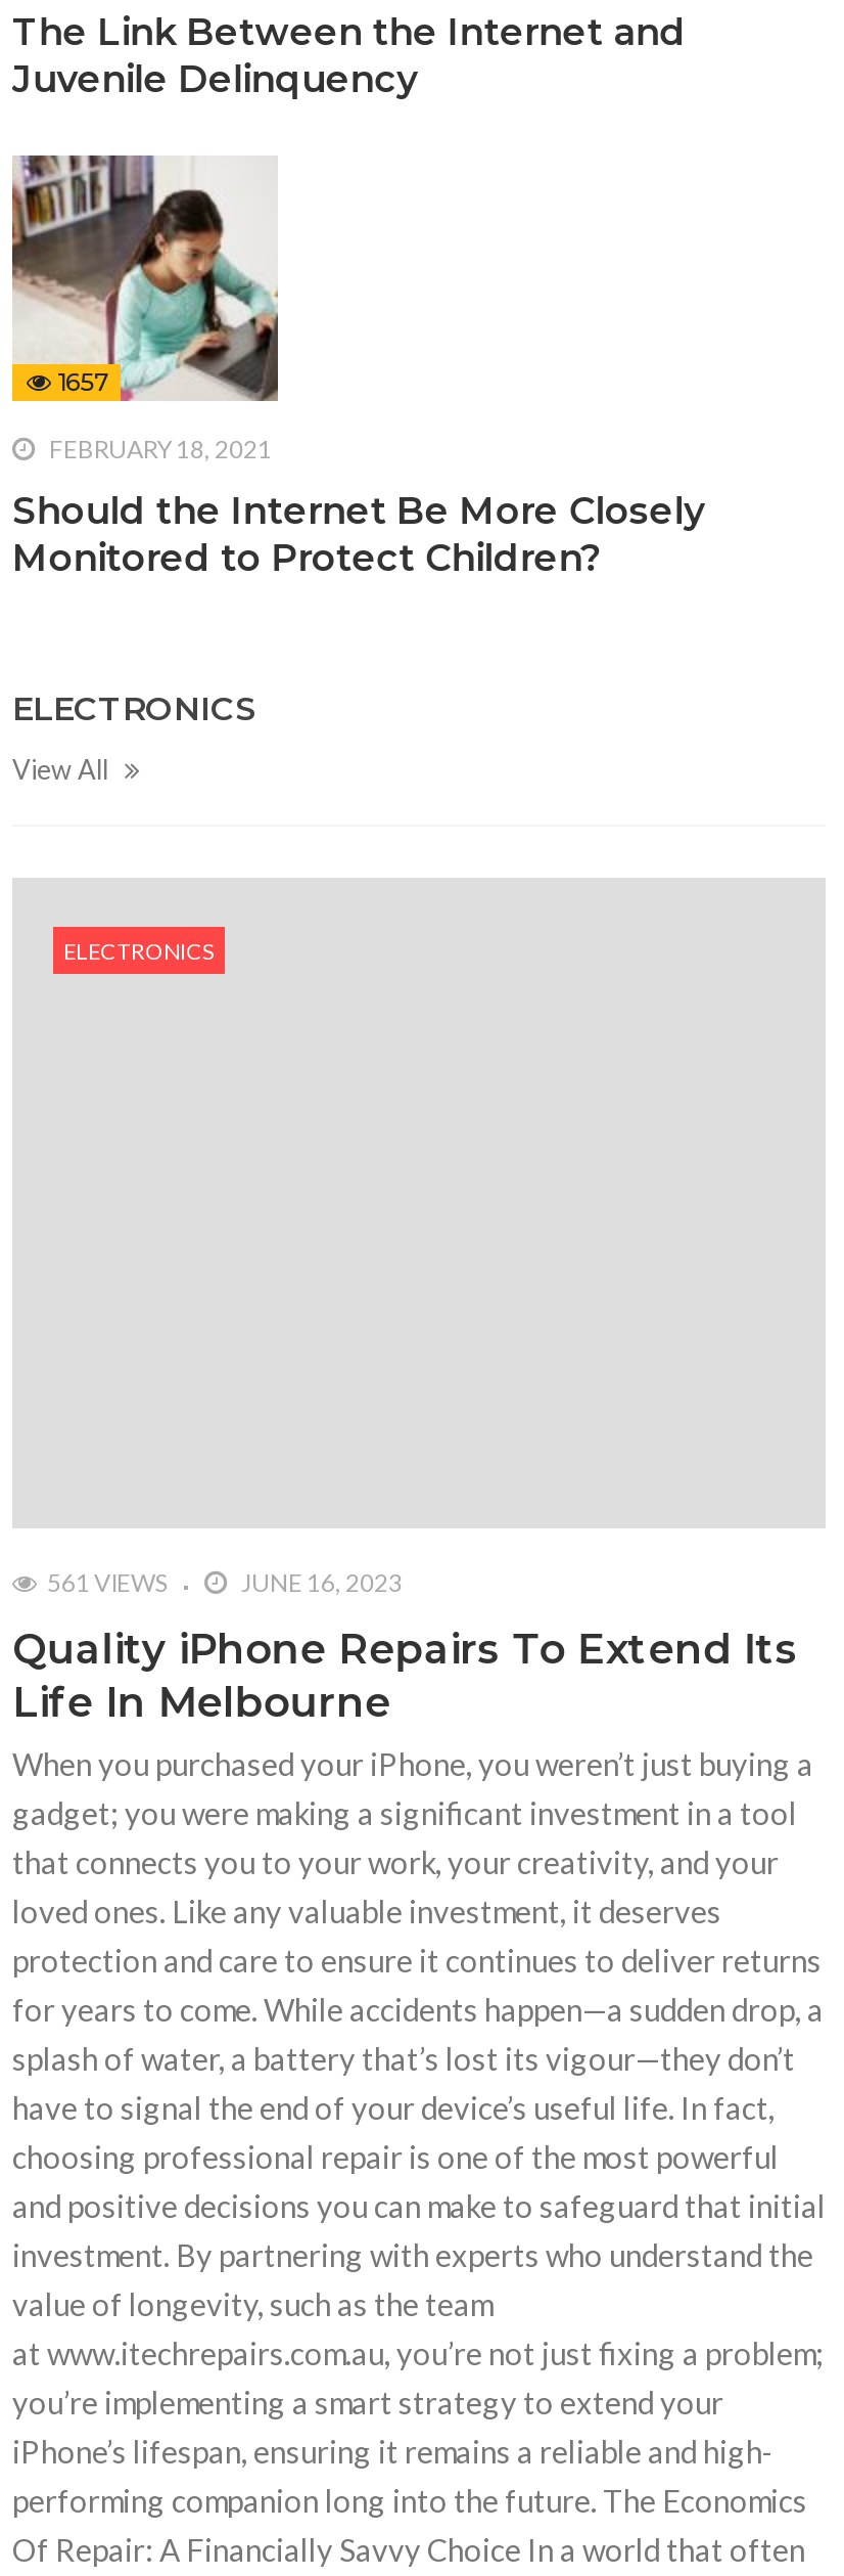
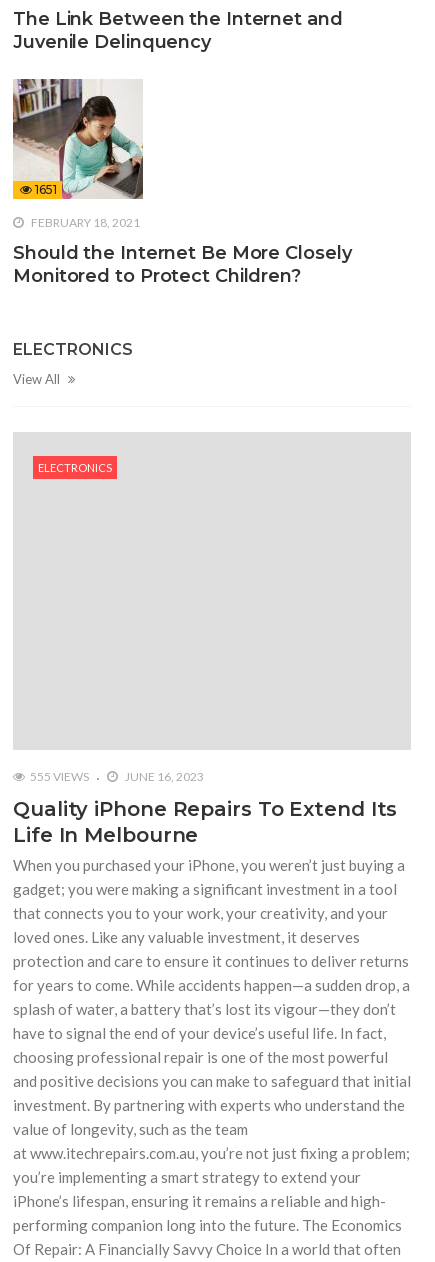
- 1657
+ 1651

- 561 VIEWS
+ 555 VIEWS
